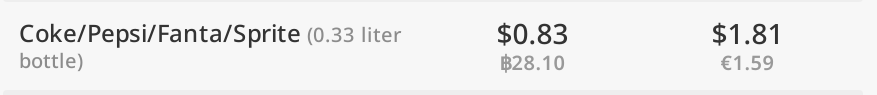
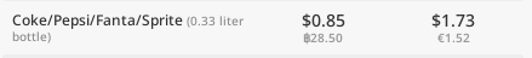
- $0.83
+ $0.85

- $1.81
+ $1.73

- ฿28.10
+ ฿28.50

- €1.59
+ €1.52
